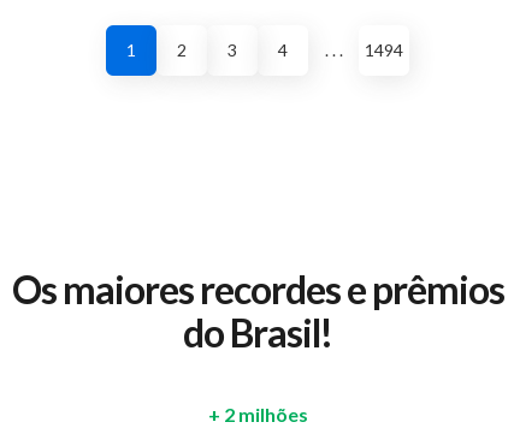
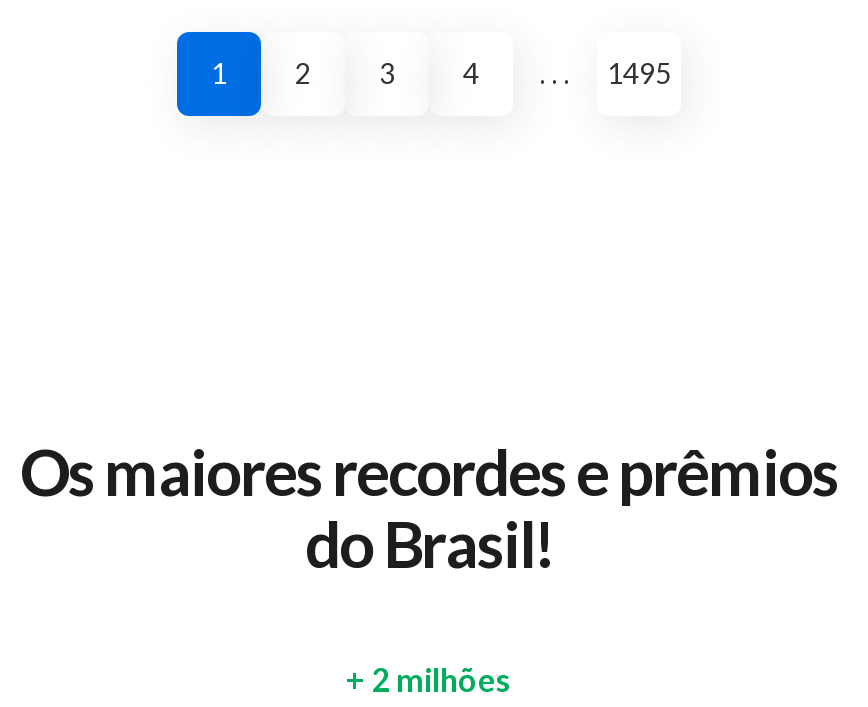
- 1494
+ 1495
